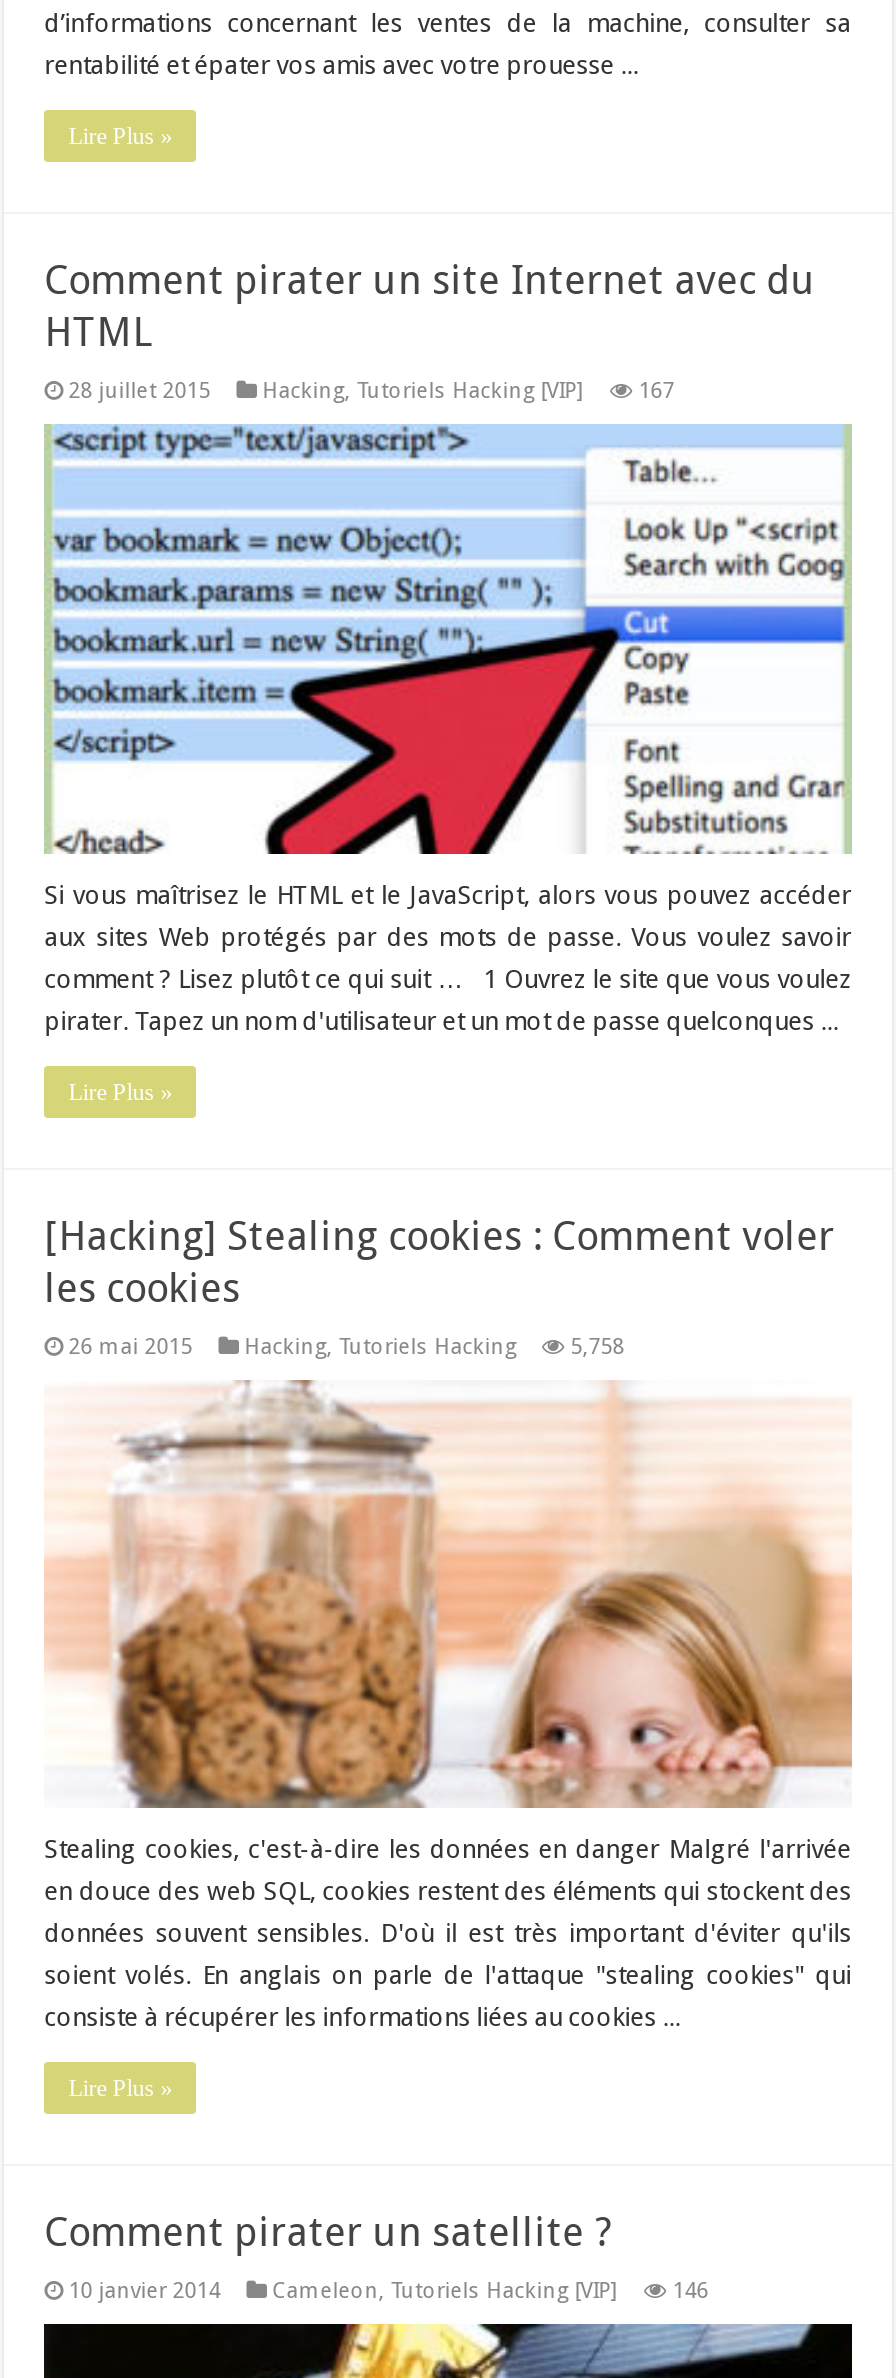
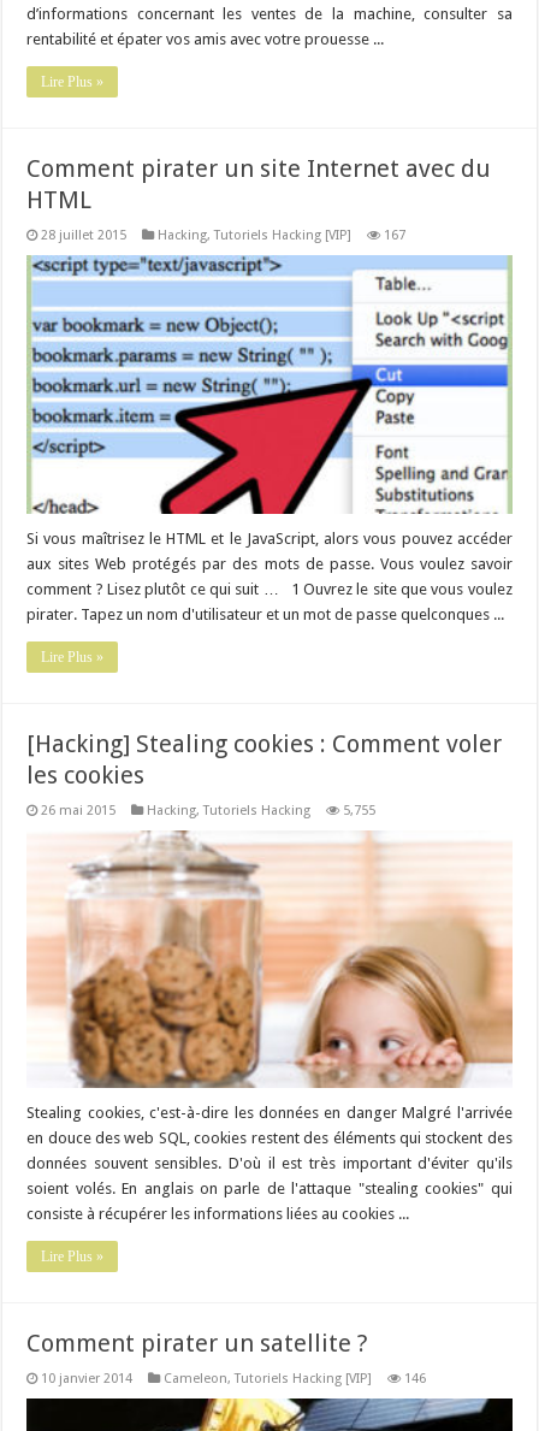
- 5,758
+ 5,755
